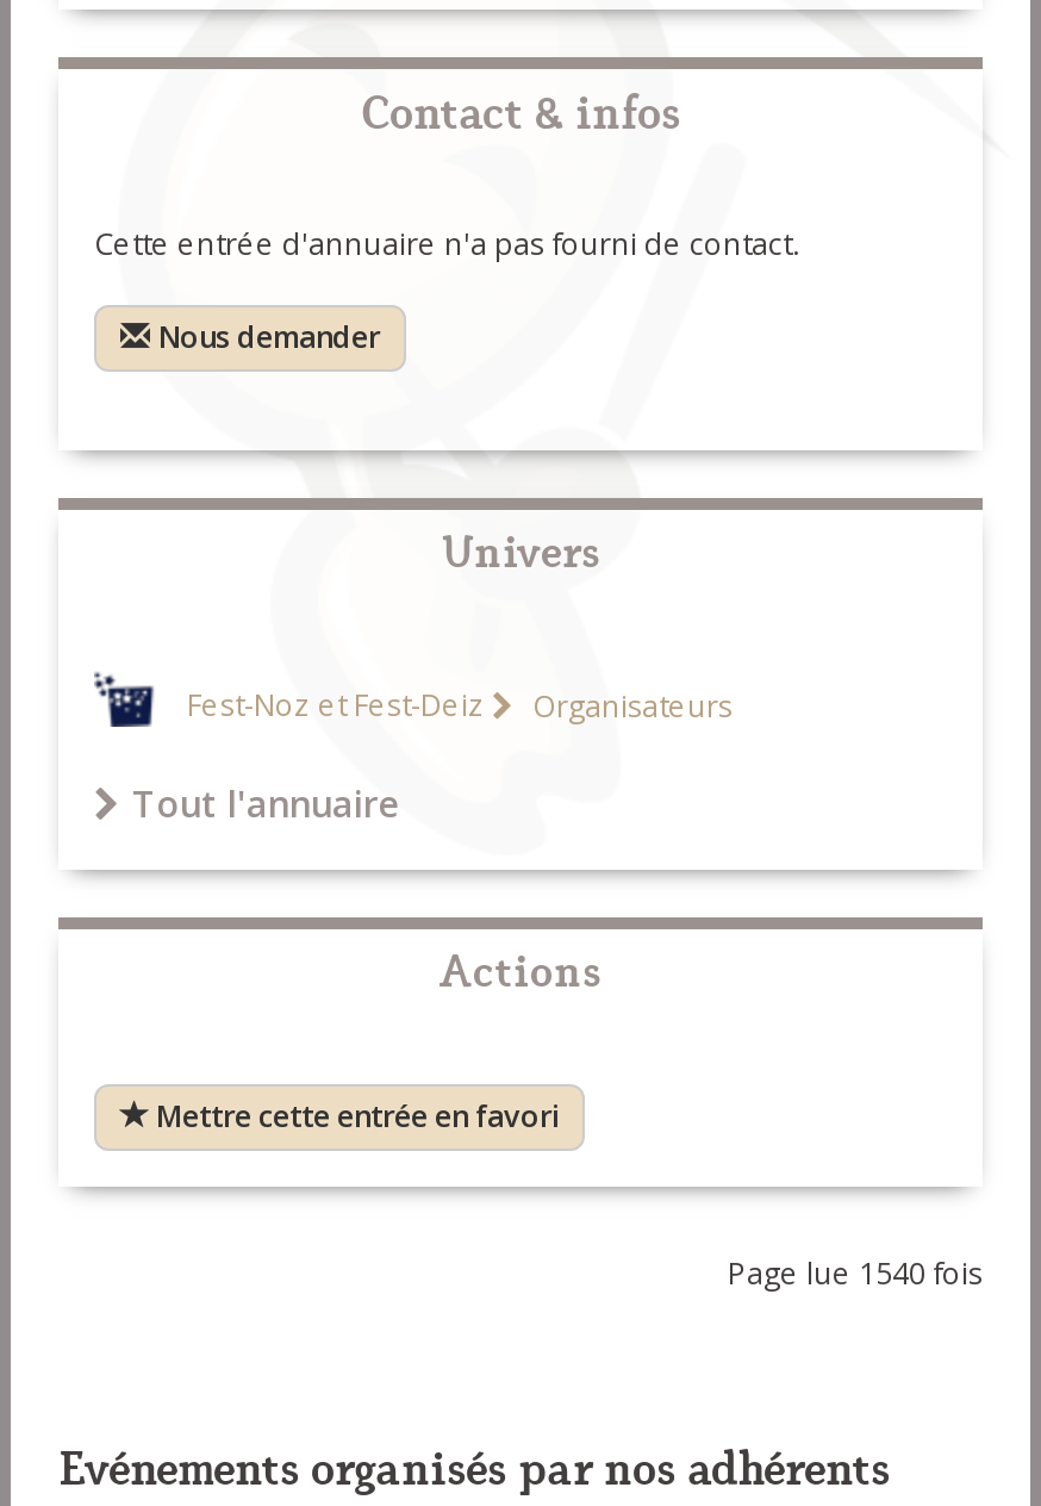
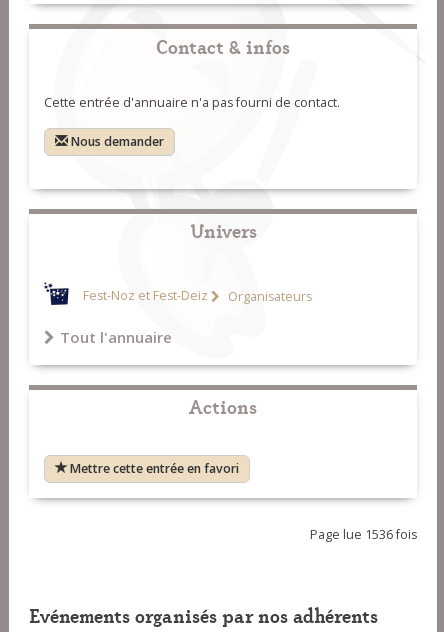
- Page lue 1540 fois
+ Page lue 1536 fois
